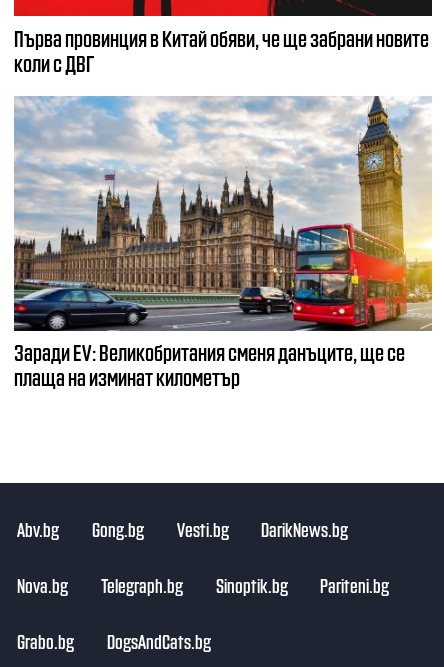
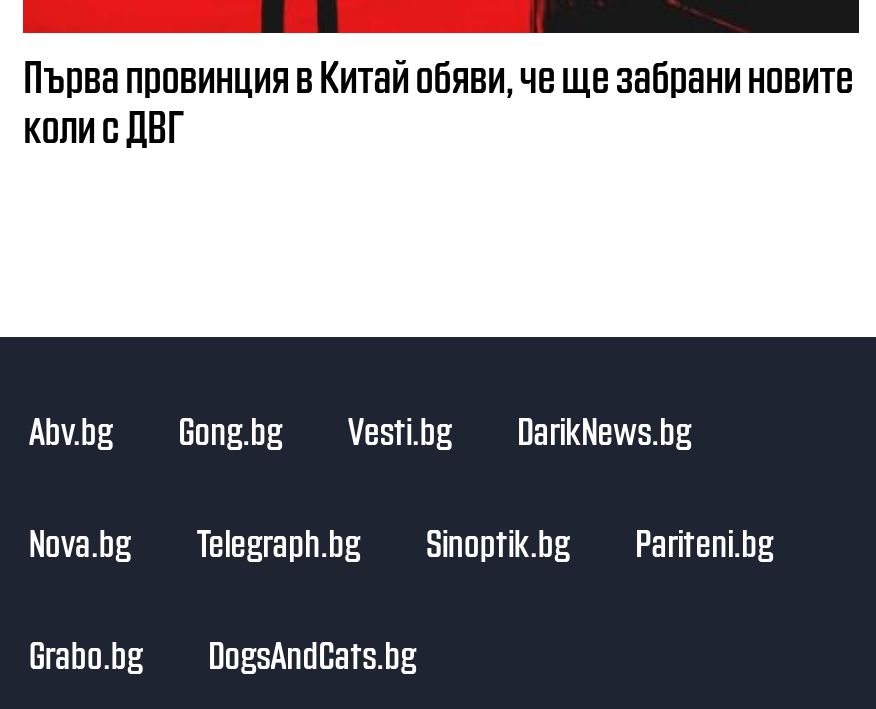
- [image]
- Заради EV: Великобритания сменя данъците, ще се
- плаща на изминат километър
